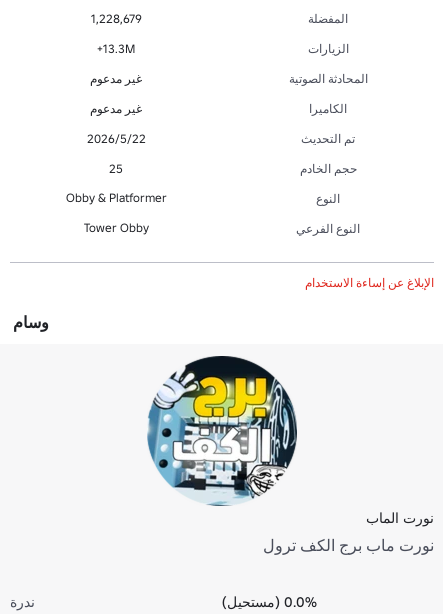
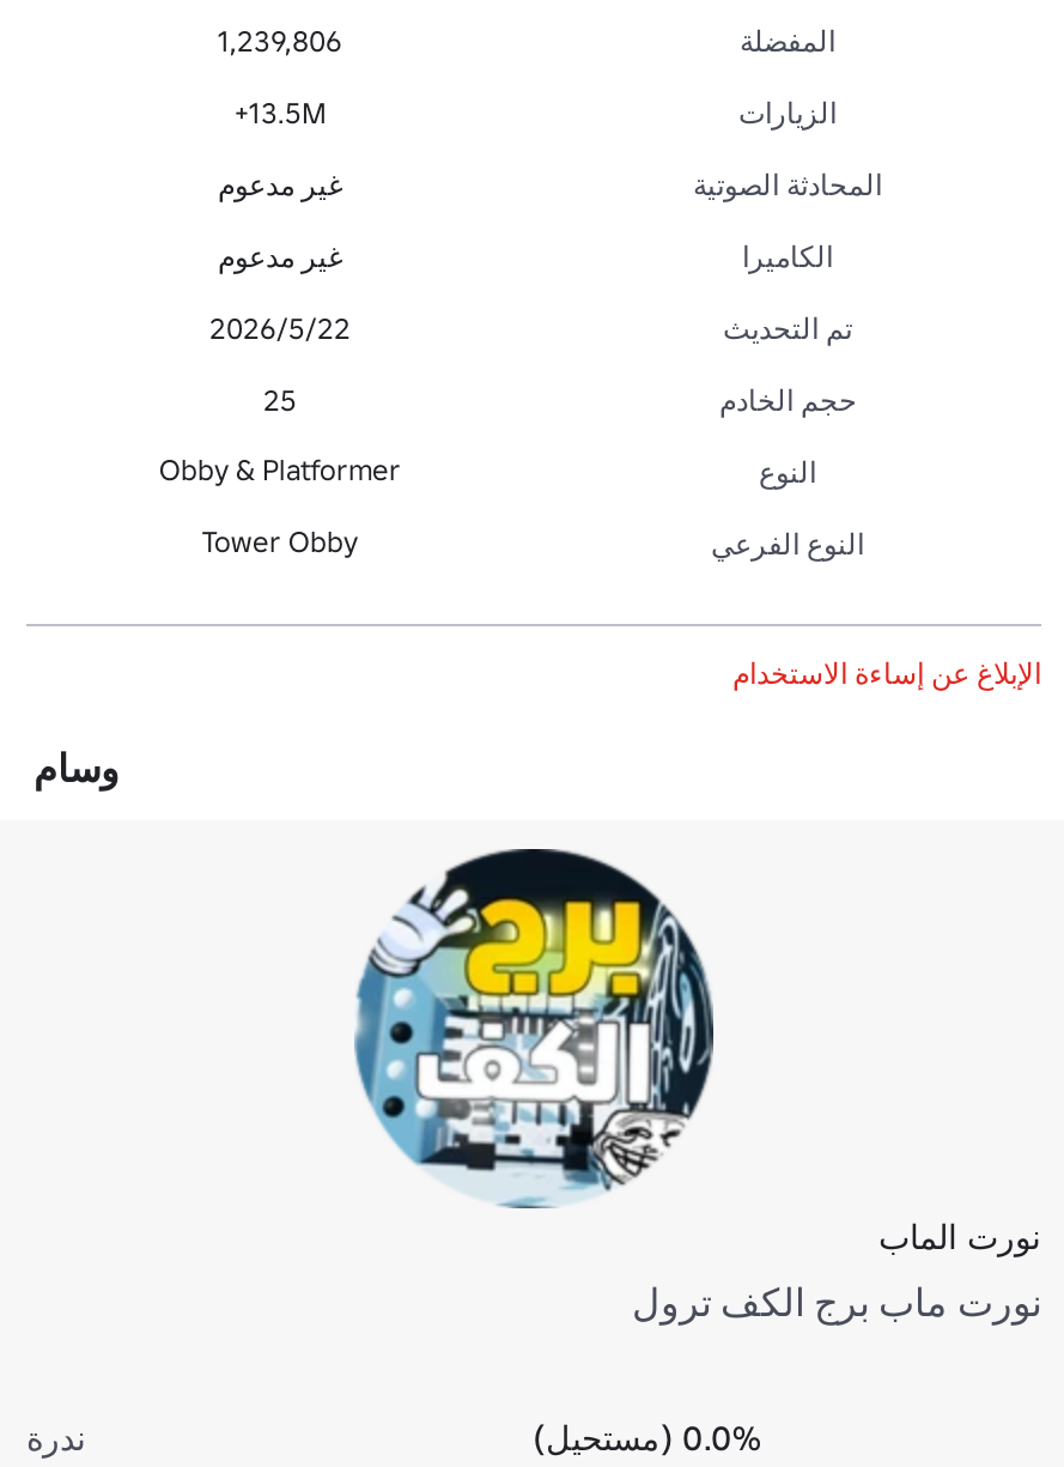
- 1,228,679
+ 1,239,806

- 13.3M+
+ 13.5M+
